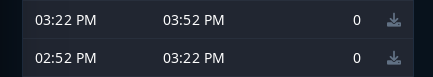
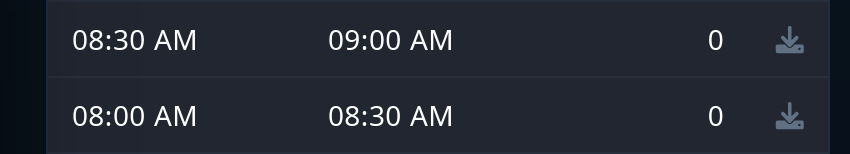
- 03:22 PM
- 03:52 PM
+ 08:30 AM
+ 09:00 AM

- 02:52 PM
- 03:22 PM
+ 08:00 AM
+ 08:30 AM
